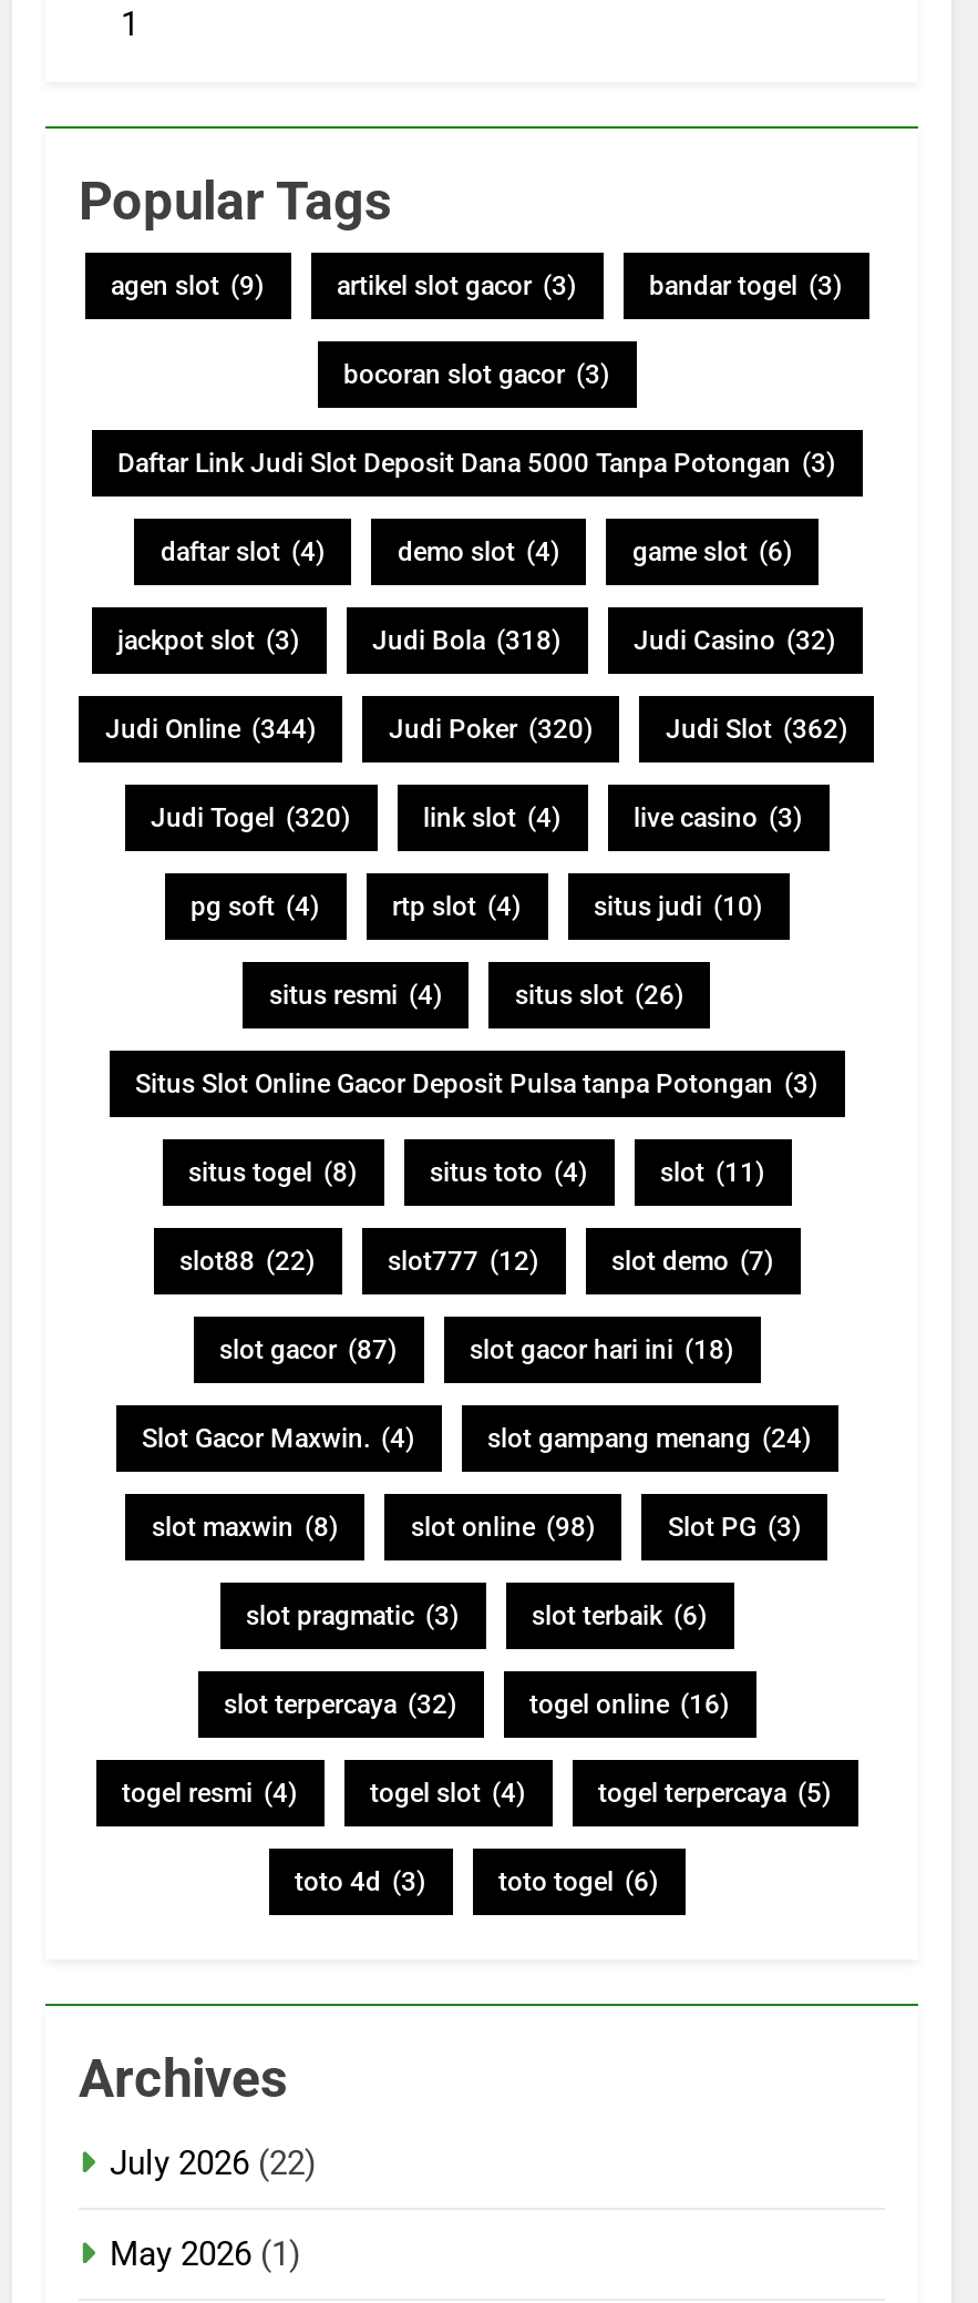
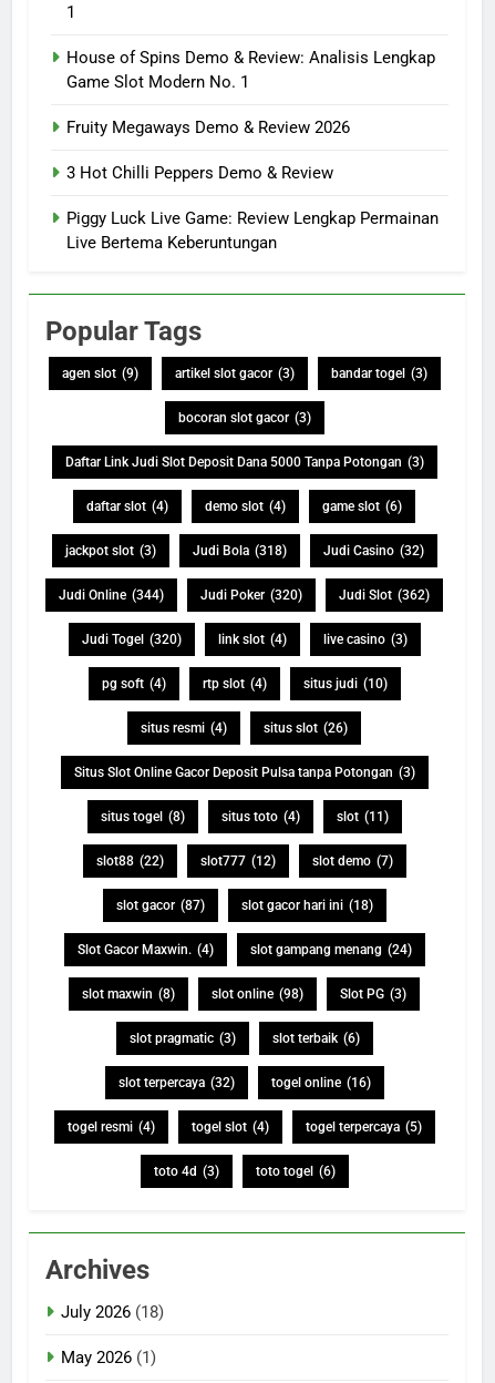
+ House of Spins Demo & Review: Analisis Lengkap
+ Game Slot Modern No. 1
+ Fruity Megaways Demo & Review 2026
+ 3 Hot Chilli Peppers Demo & Review
+ Piggy Luck Live Game: Review Lengkap Permainan
+ Live Bertema Keberuntungan

- July 2026 (22)
+ July 2026 (18)
